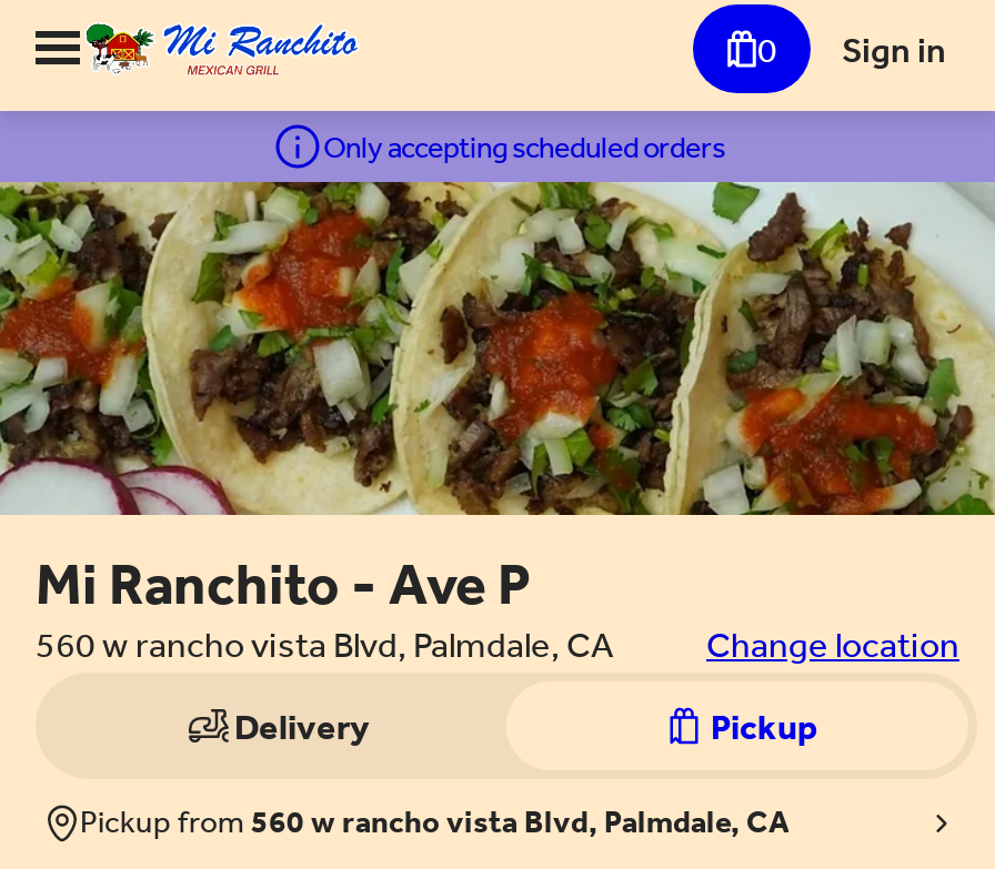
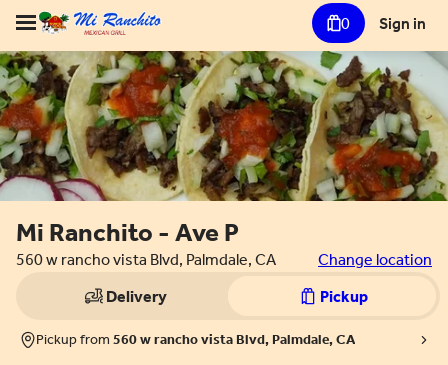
- Only accepting scheduled orders
